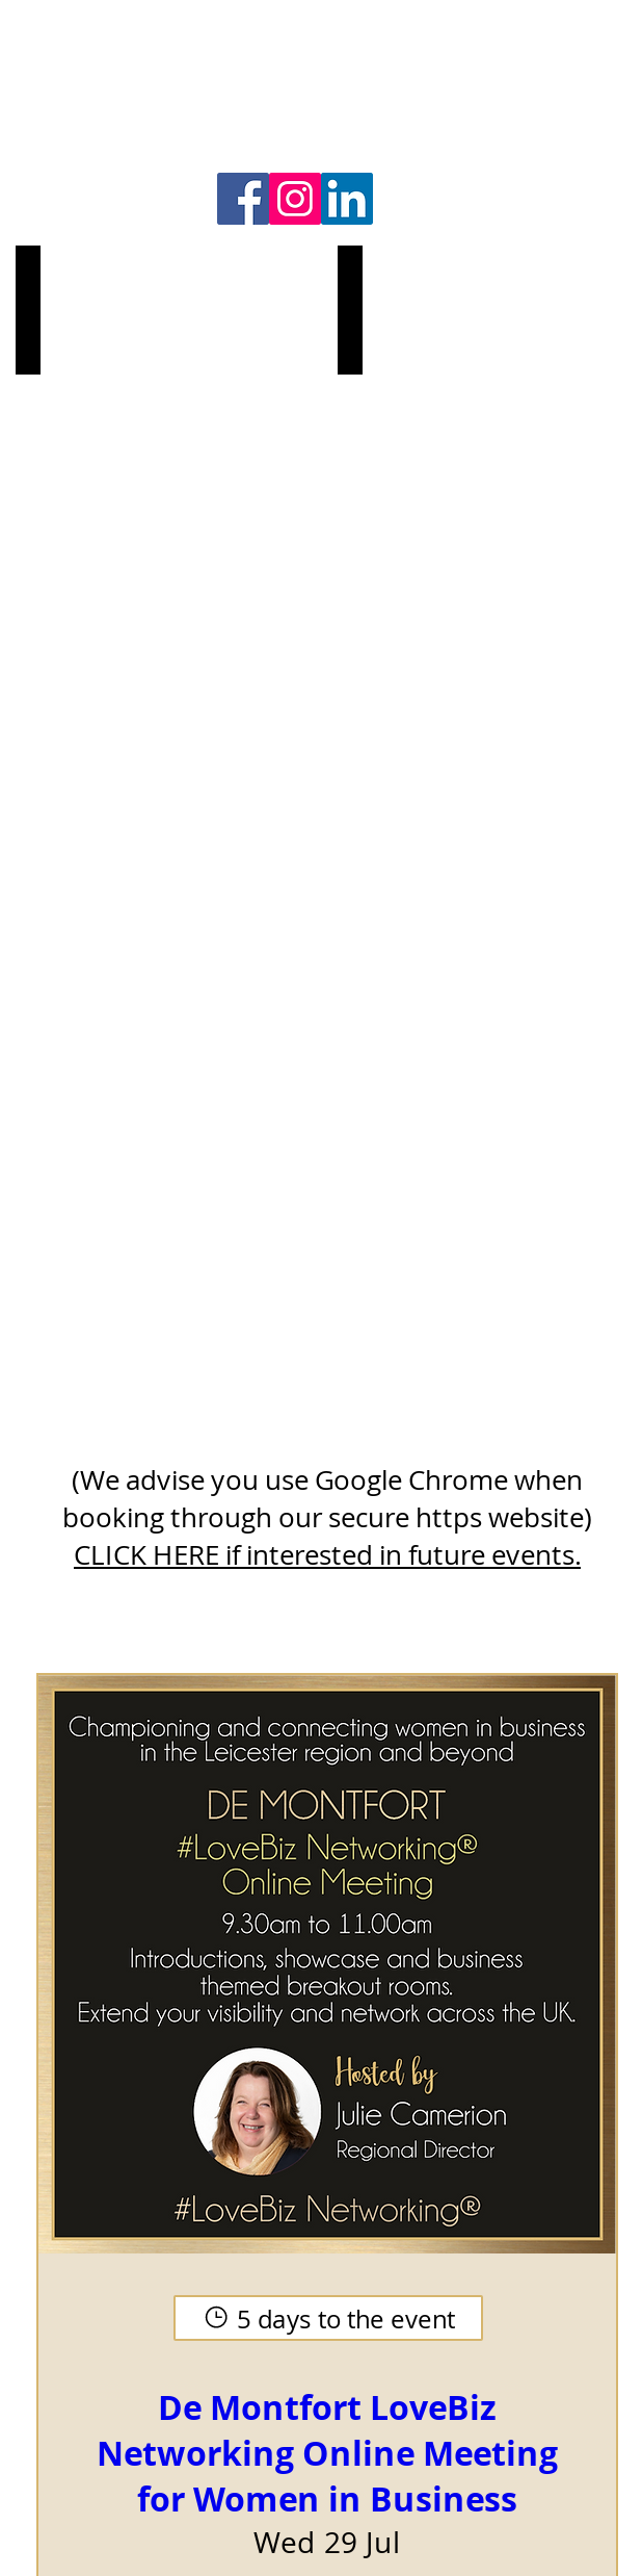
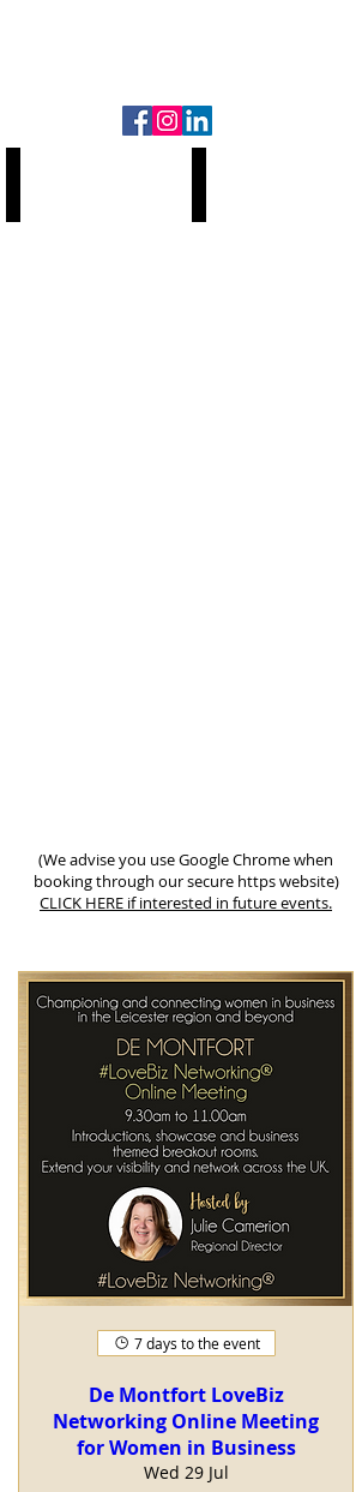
- 5 days to the event
+ 7 days to the event
